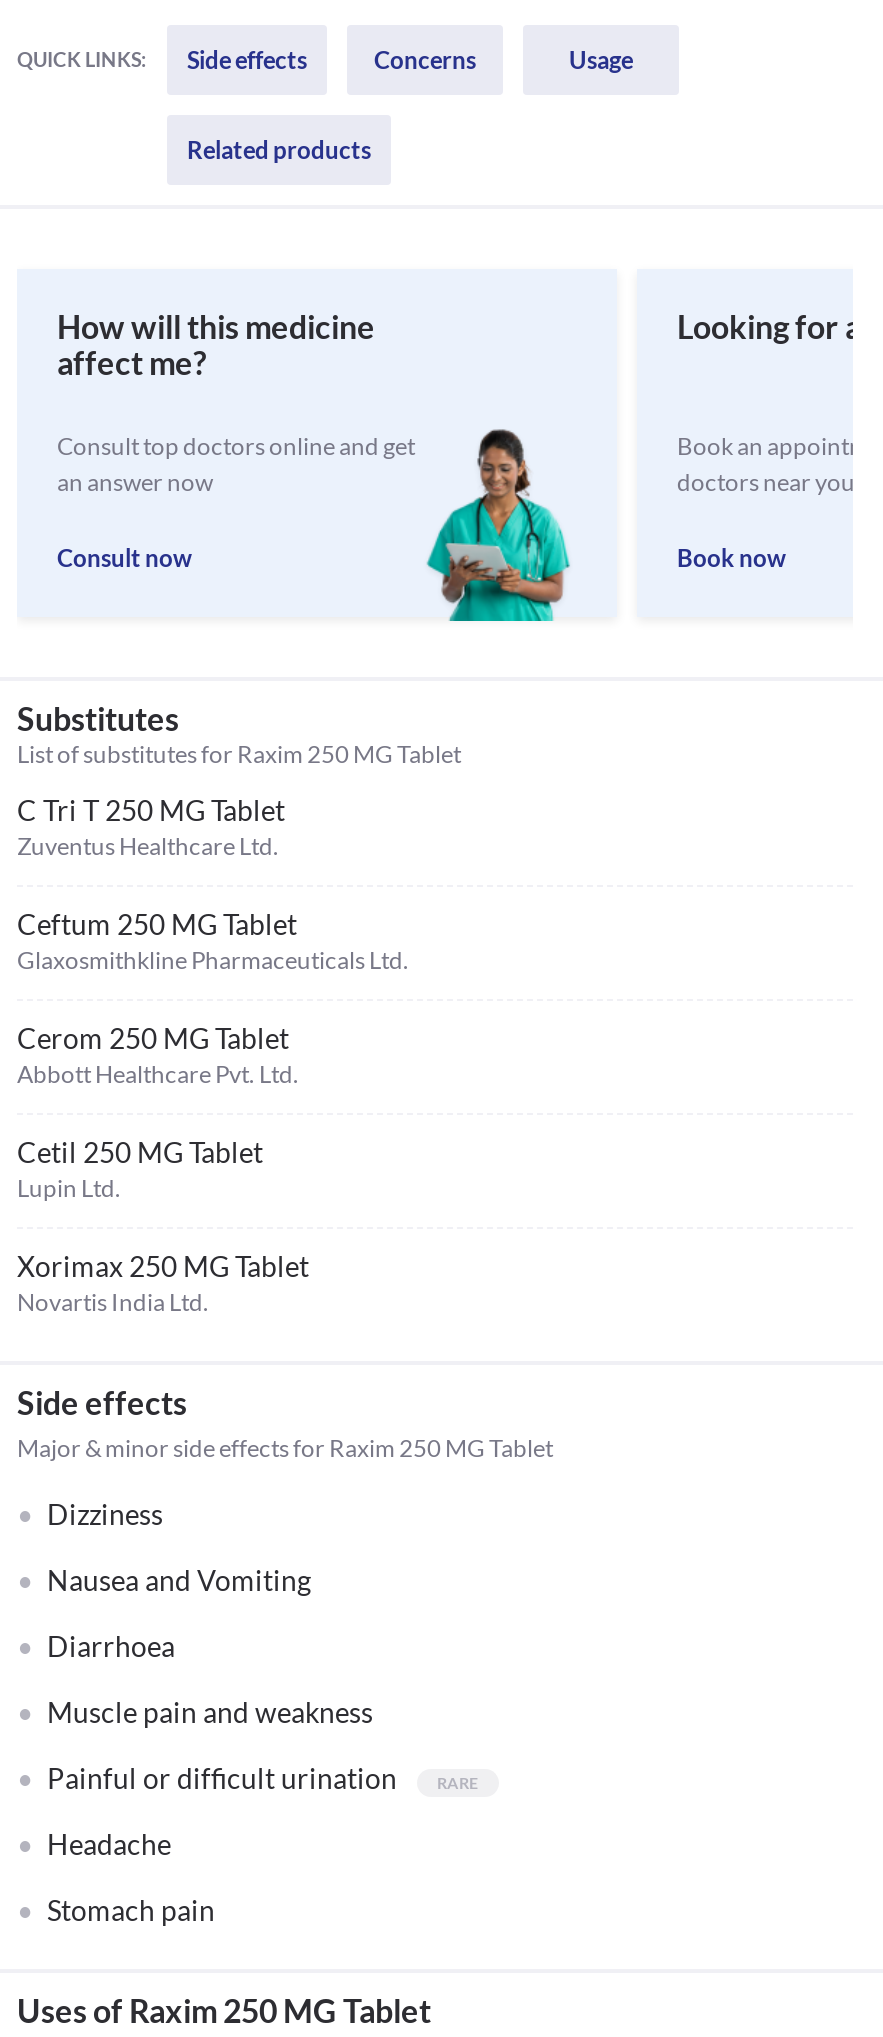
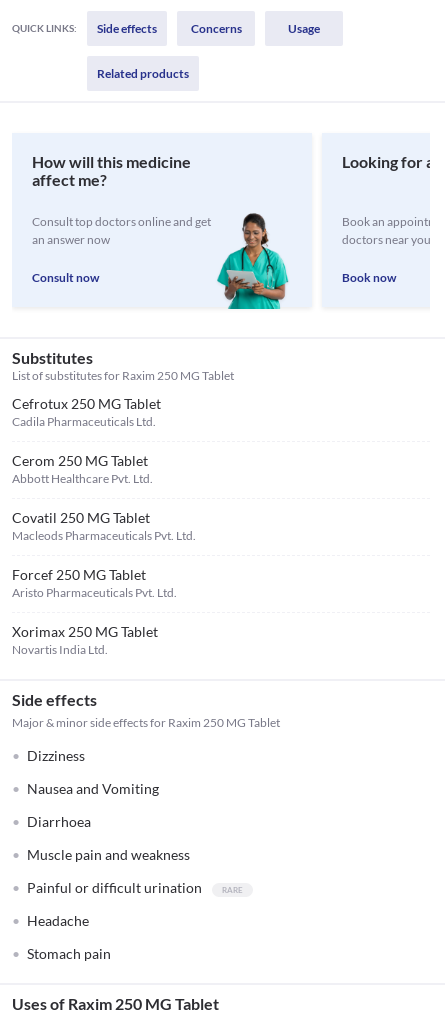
- C Tri T 250 MG Tablet
- Zuventus Healthcare Ltd.
- Ceftum 250 MG Tablet
- Glaxosmithkline Pharmaceuticals Ltd.
+ Cefrotux 250 MG Tablet
+ Cadila Pharmaceuticals Ltd.

moved up: Cerom 250 MG Tablet | Abbott Healthcare Pvt. Ltd.

- Cetil 250 MG Tablet
- Lupin Ltd.
+ Covatil 250 MG Tablet
+ Macleods Pharmaceuticals Pvt. Ltd.
+ Forcef 250 MG Tablet
+ Aristo Pharmaceuticals Pvt. Ltd.
